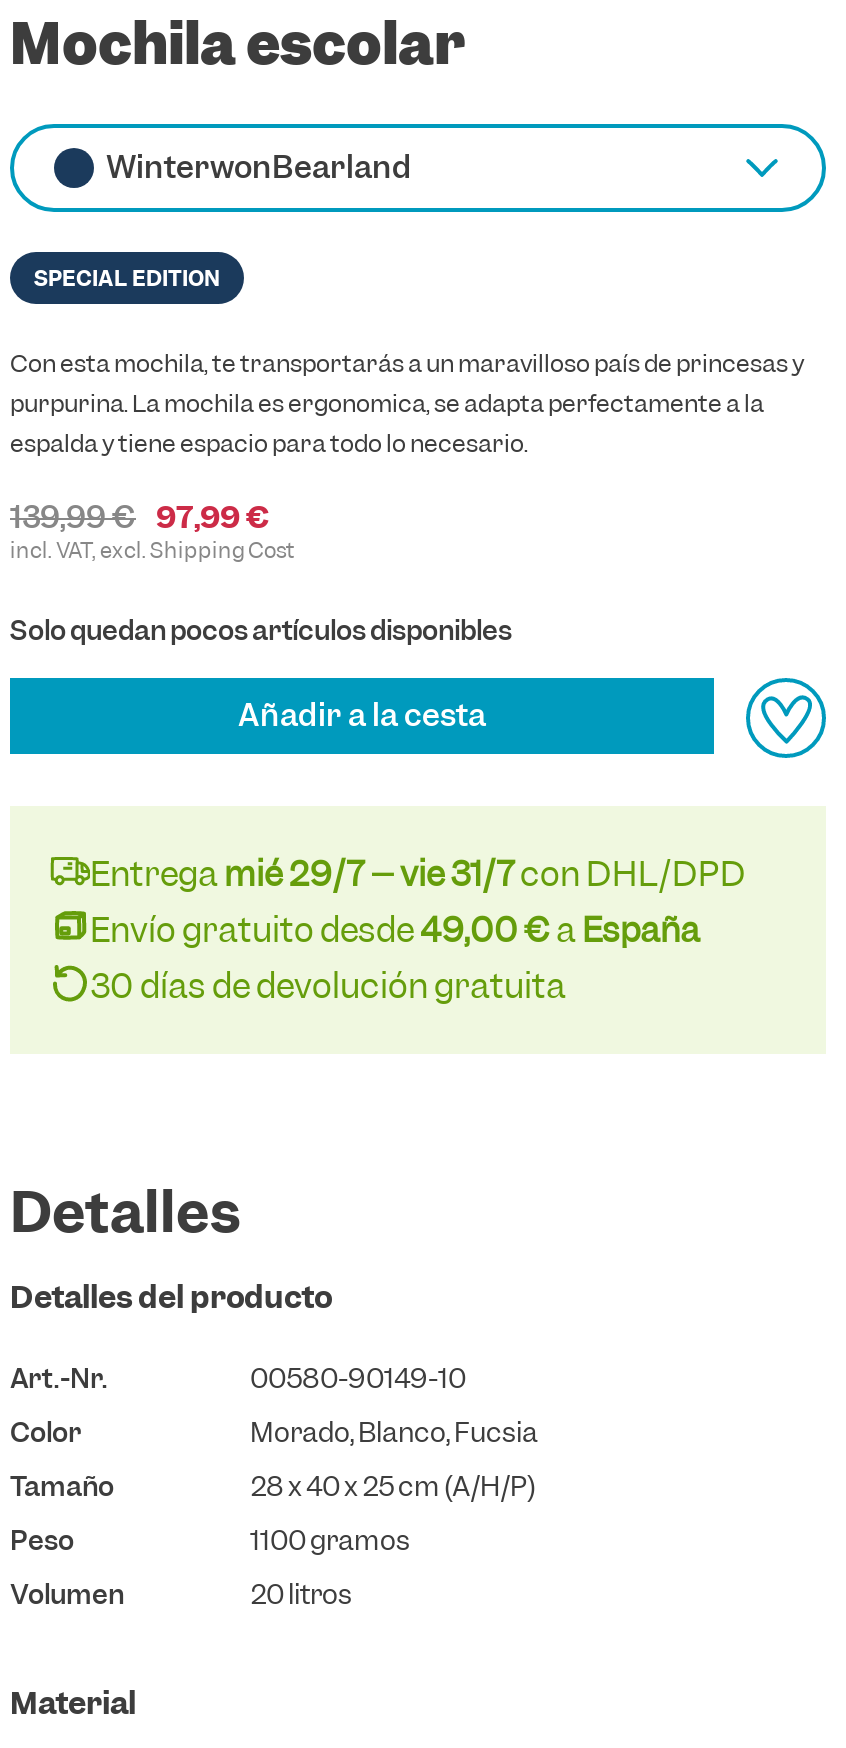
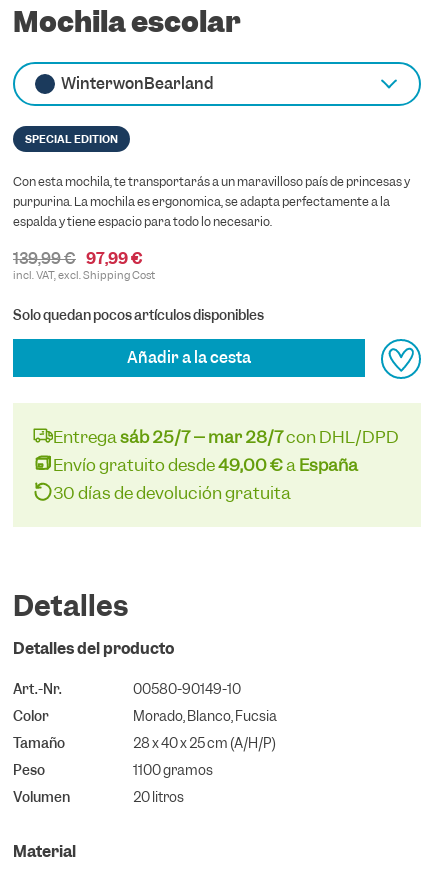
- Entrega mié 29/7 – vie 31/7con DHL/DPD
+ Entrega sáb 25/7 – mar 28/7con DHL/DPD
